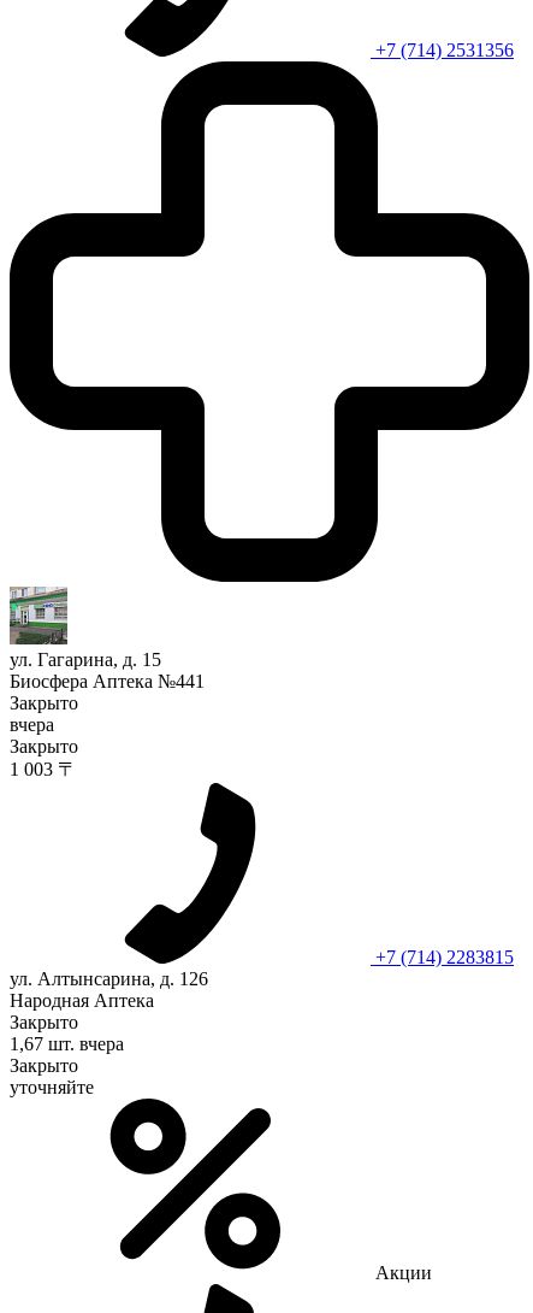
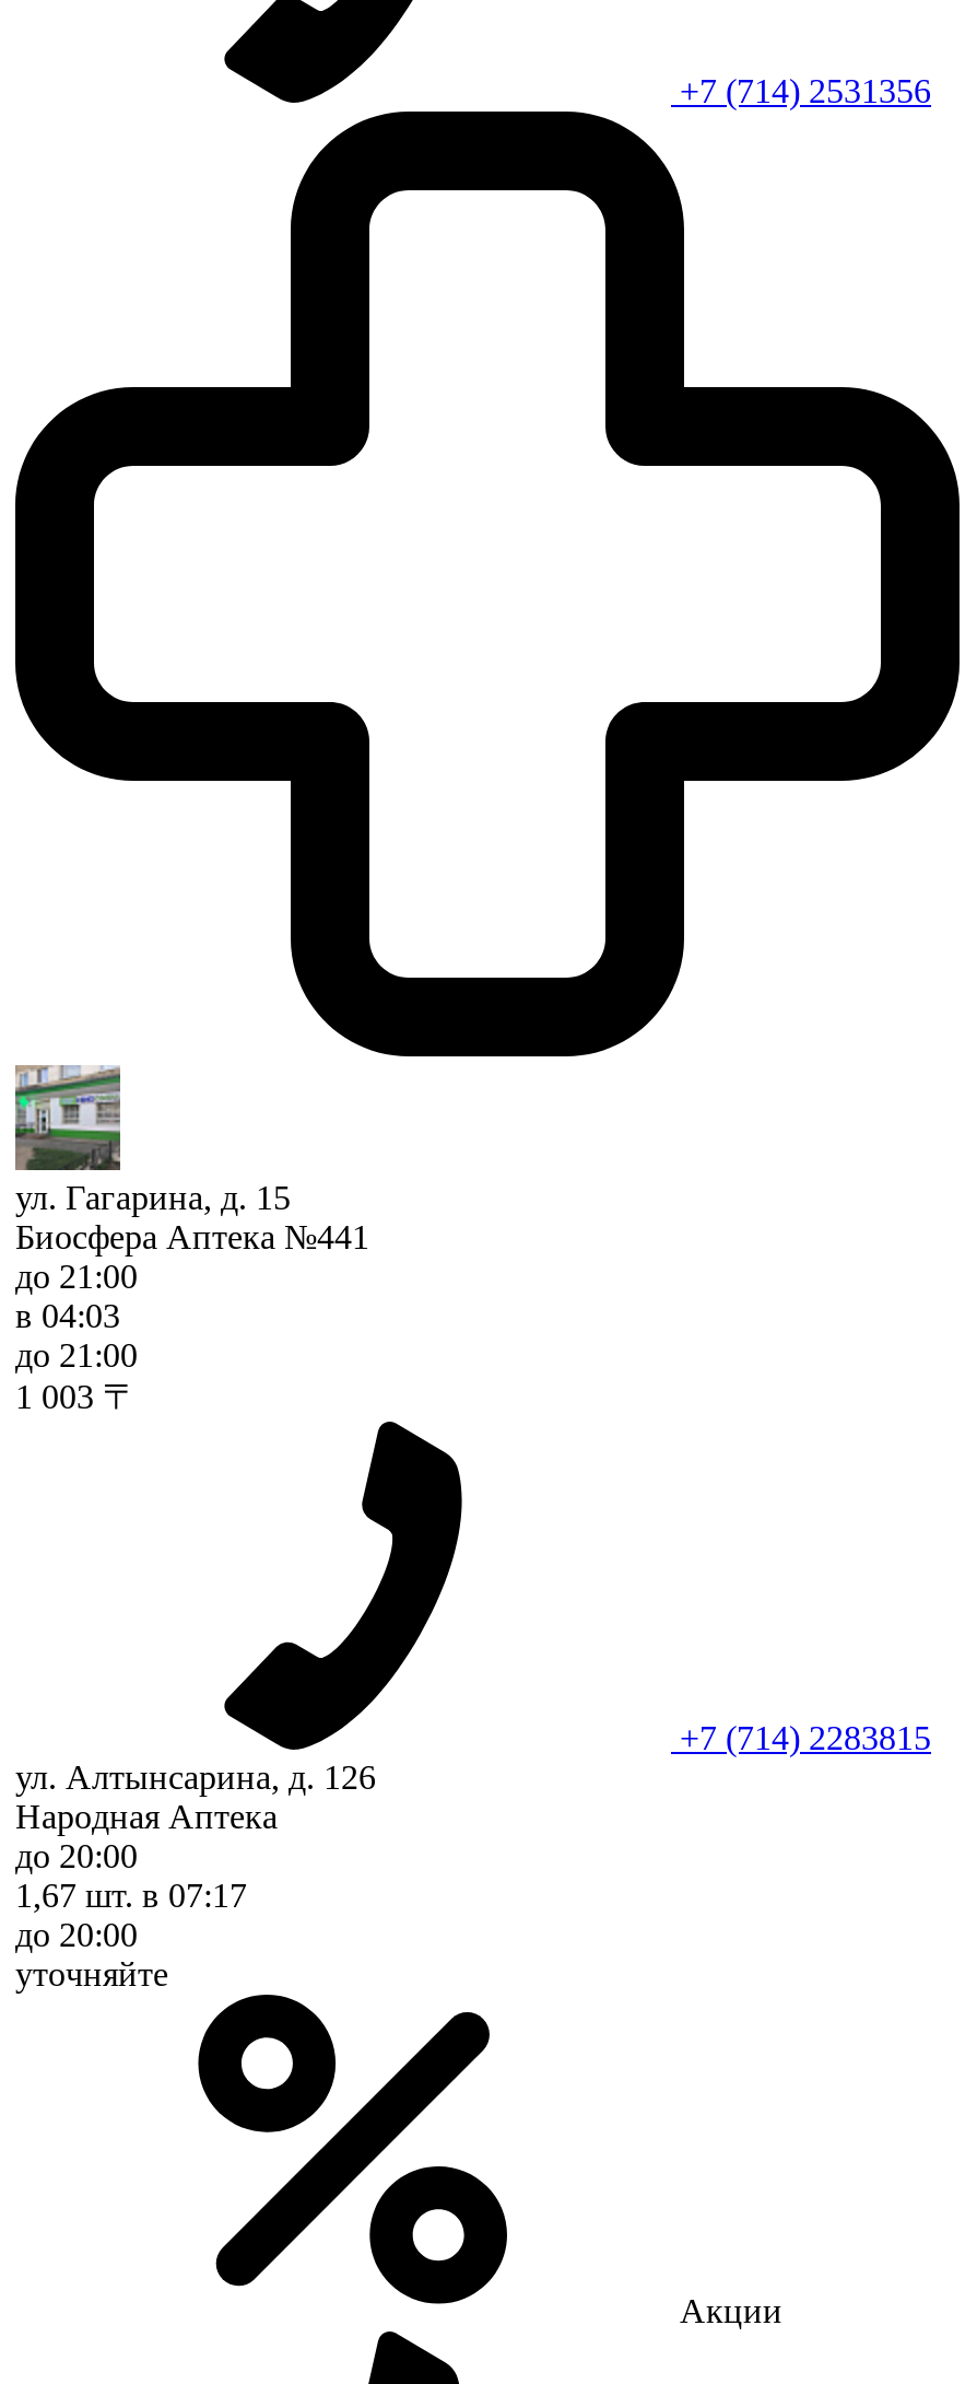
- Закрыто
- вчера
- Закрыто
+ до 21:00
+ в 04:03
+ до 21:00

- Закрыто
- 1,67 шт. вчера
- Закрыто
+ до 20:00
+ 1,67 шт. в 07:17
+ до 20:00
